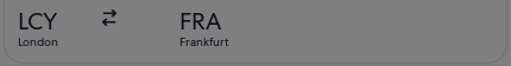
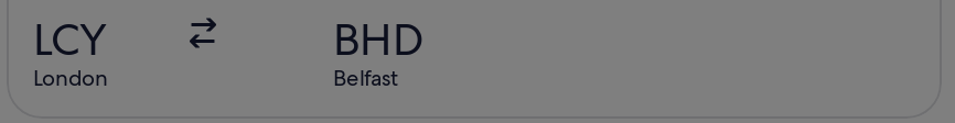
- FRA
- Frankfurt
+ BHD
+ Belfast
